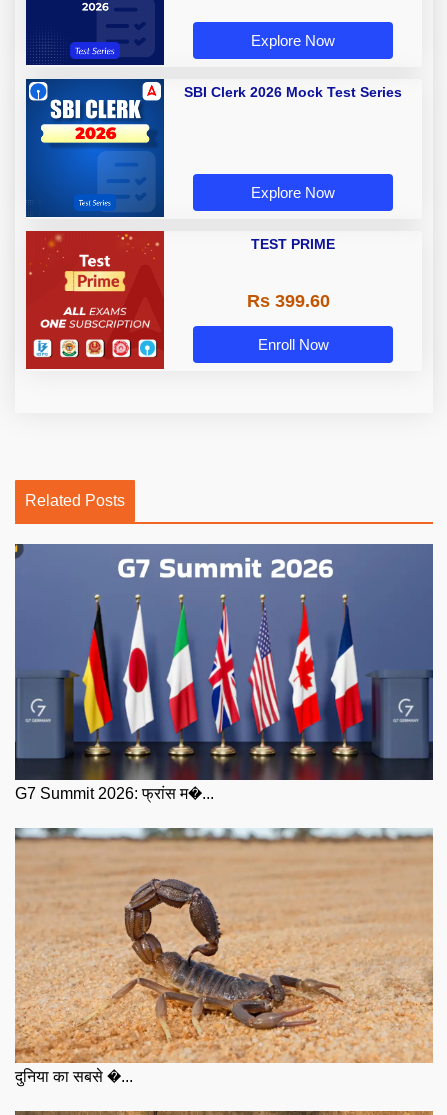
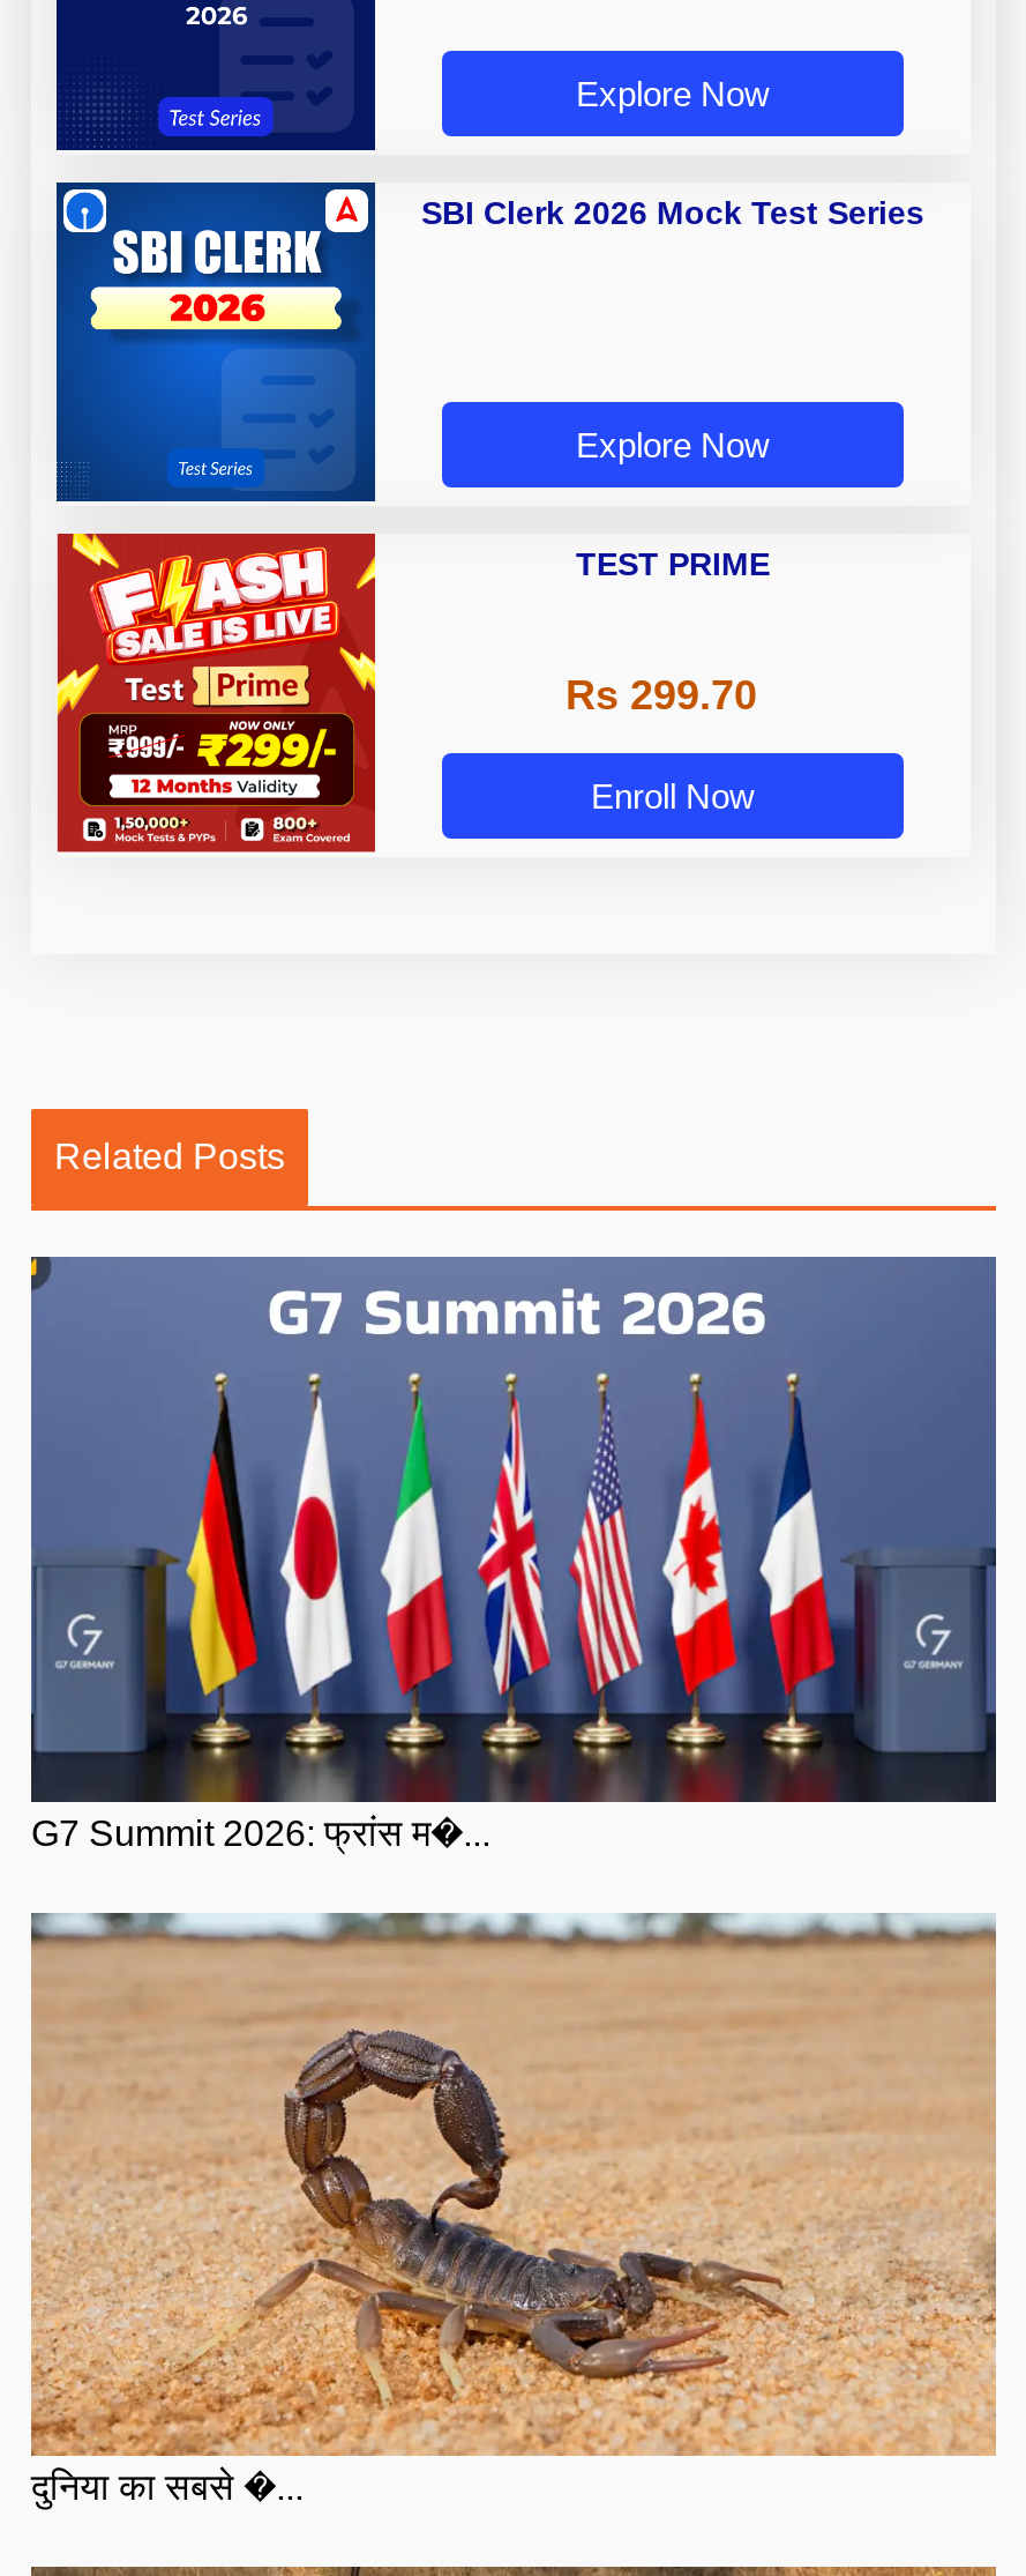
- [image]
+ [image]

- Rs 399.60
+ Rs 299.70
